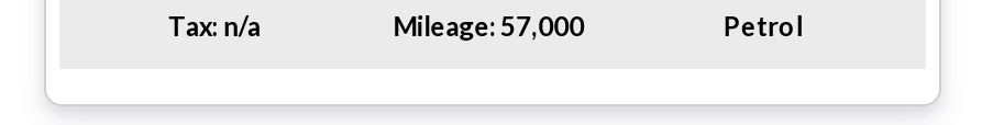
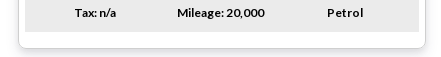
- Mileage: 57,000
+ Mileage: 20,000
